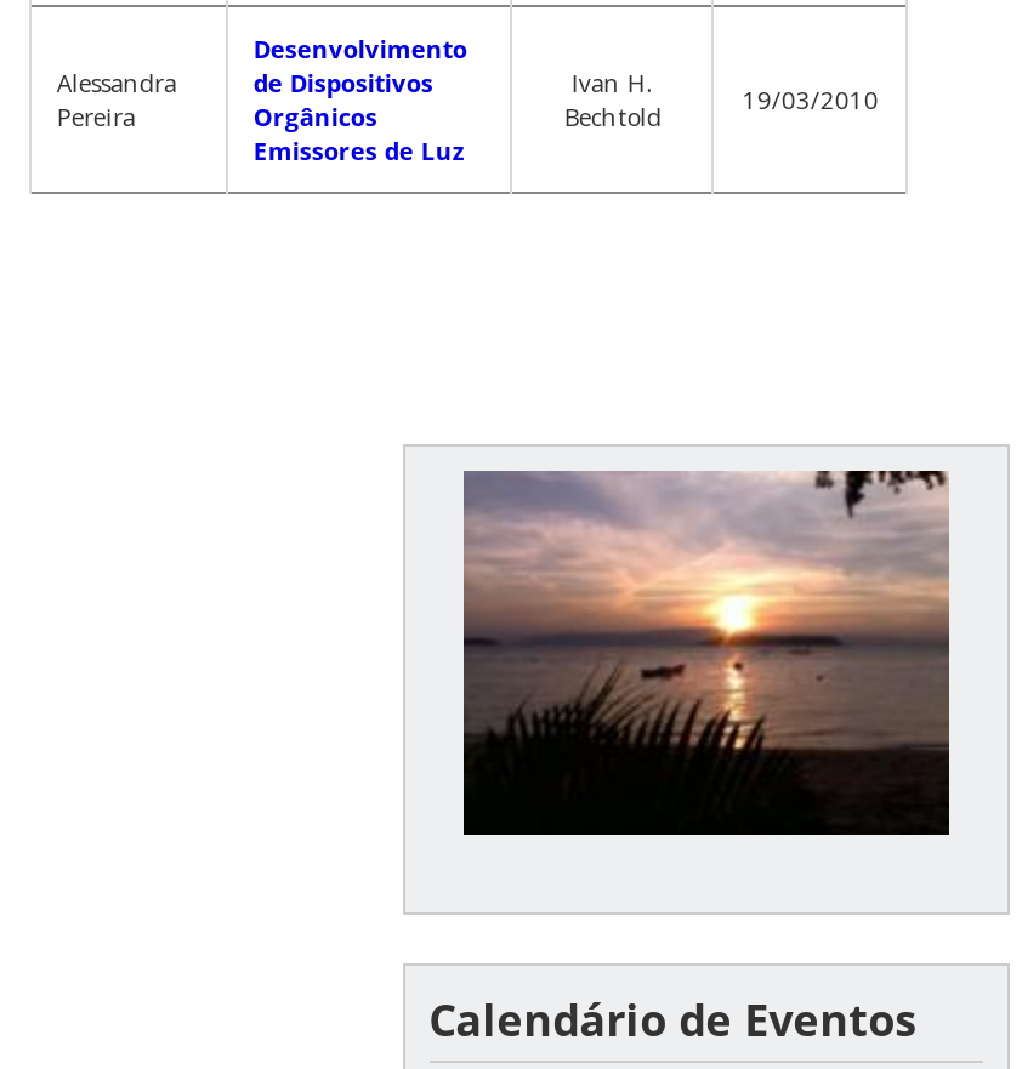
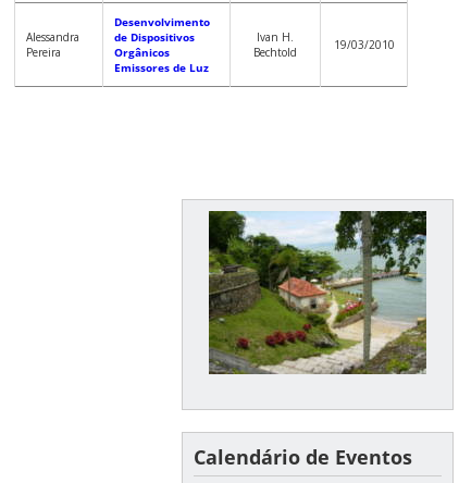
- [image]
+ [image]
